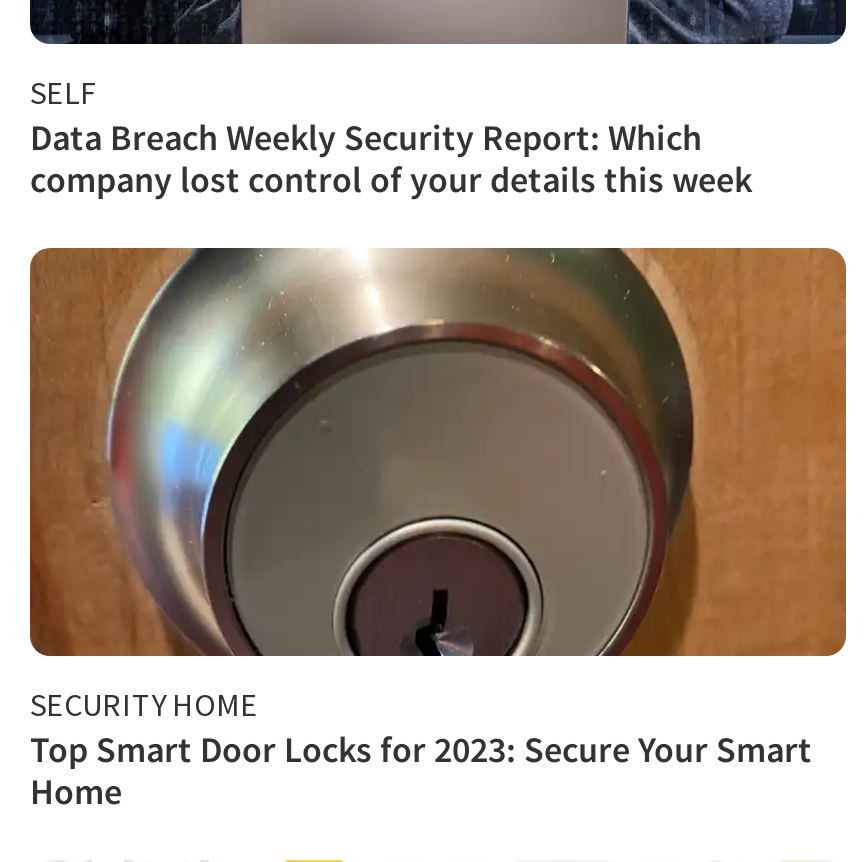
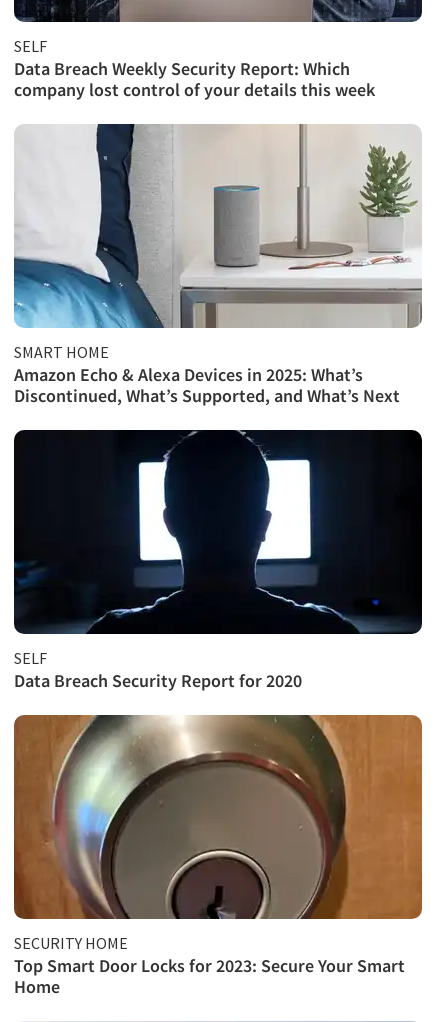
+ [image]
+ SMART HOME
+ Amazon Echo & Alexa Devices in 2025: What’s
+ Discontinued, What’s Supported, and What’s Next

+ [image]
+ SELF
+ Data Breach Security Report for 2020
